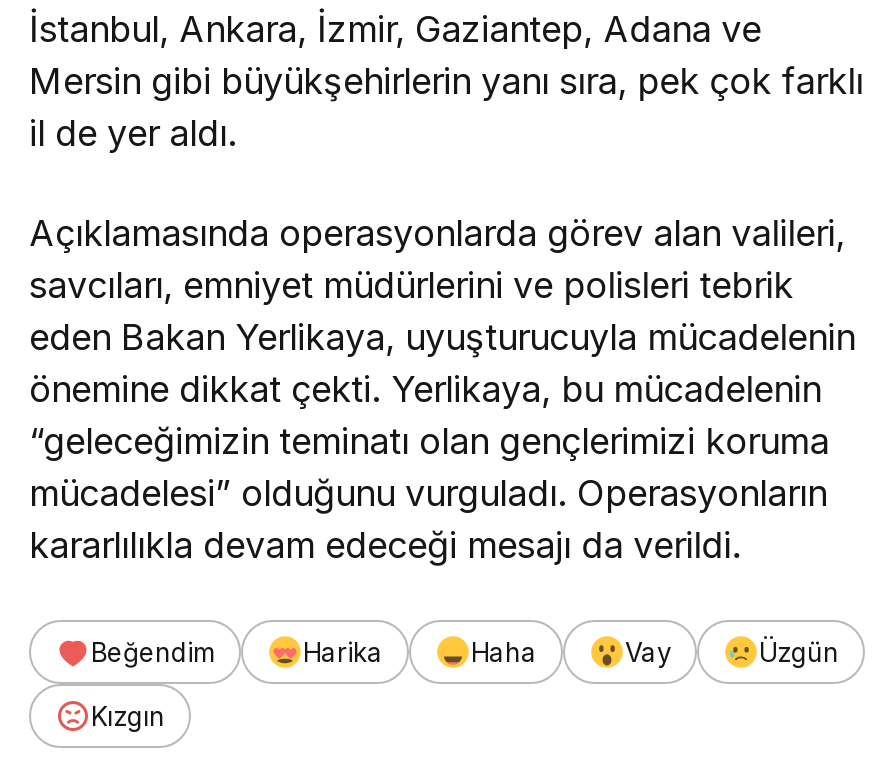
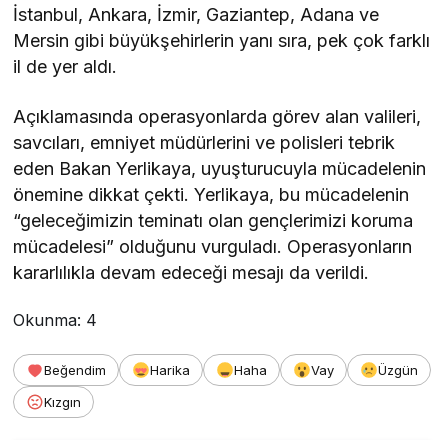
+ Okunma: 4
